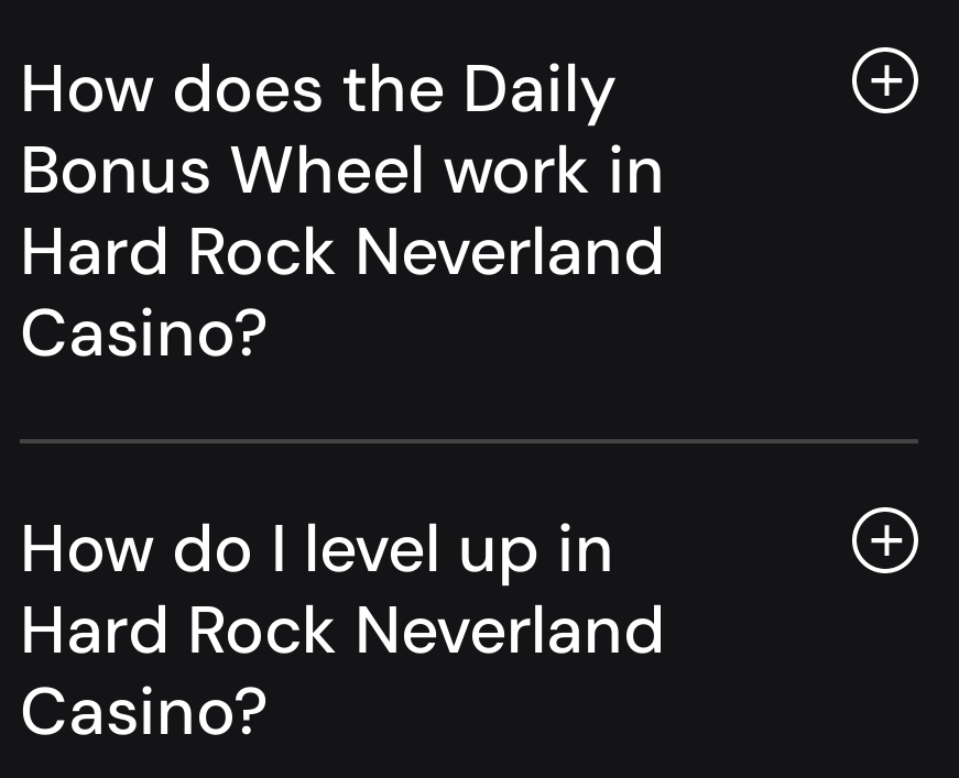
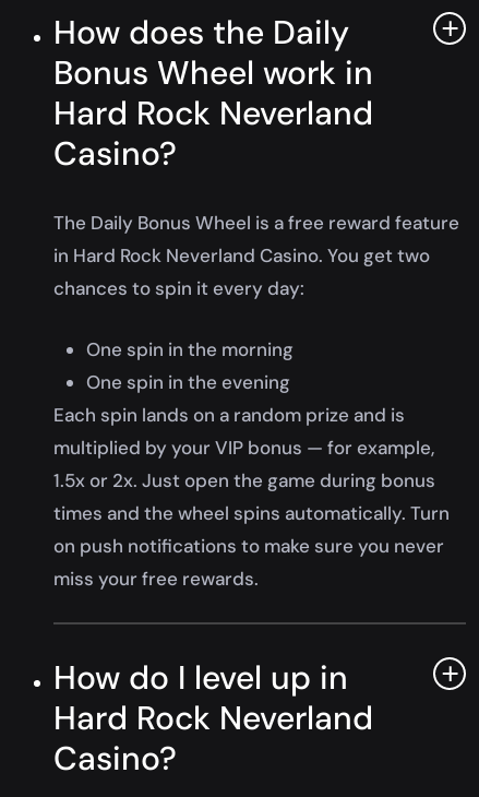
+ The Daily Bonus Wheel is a free reward feature
+ in Hard Rock Neverland Casino. You get two
+ chances to spin it every day:
+ One spin in the morning
+ One spin in the evening
+ Each spin lands on a random prize and is
+ multiplied by your VIP bonus — for example,
+ 1.5x or 2x. Just open the game during bonus
+ times and the wheel spins automatically. Turn
+ on push notifications to make sure you never
+ miss your free rewards.
